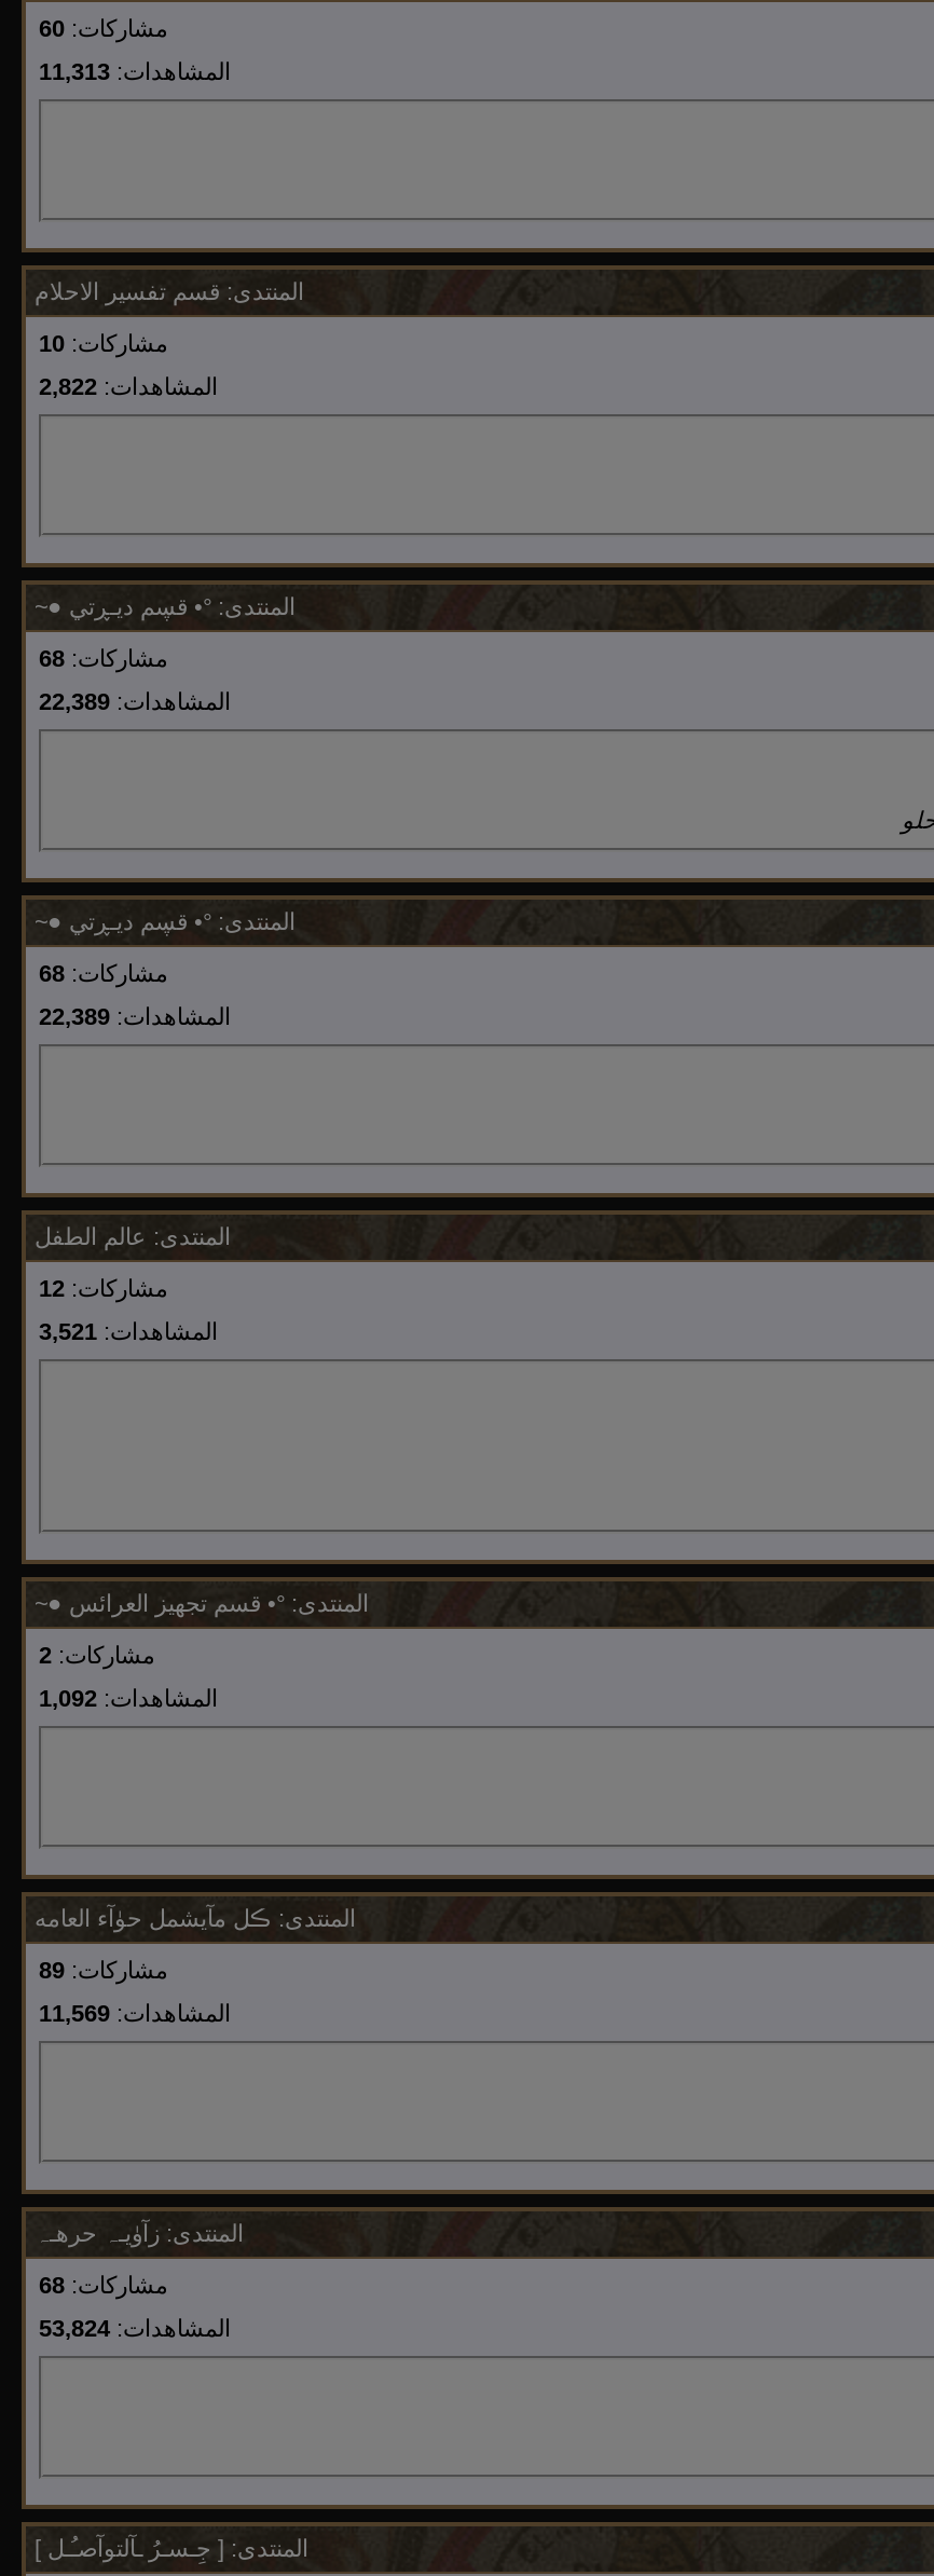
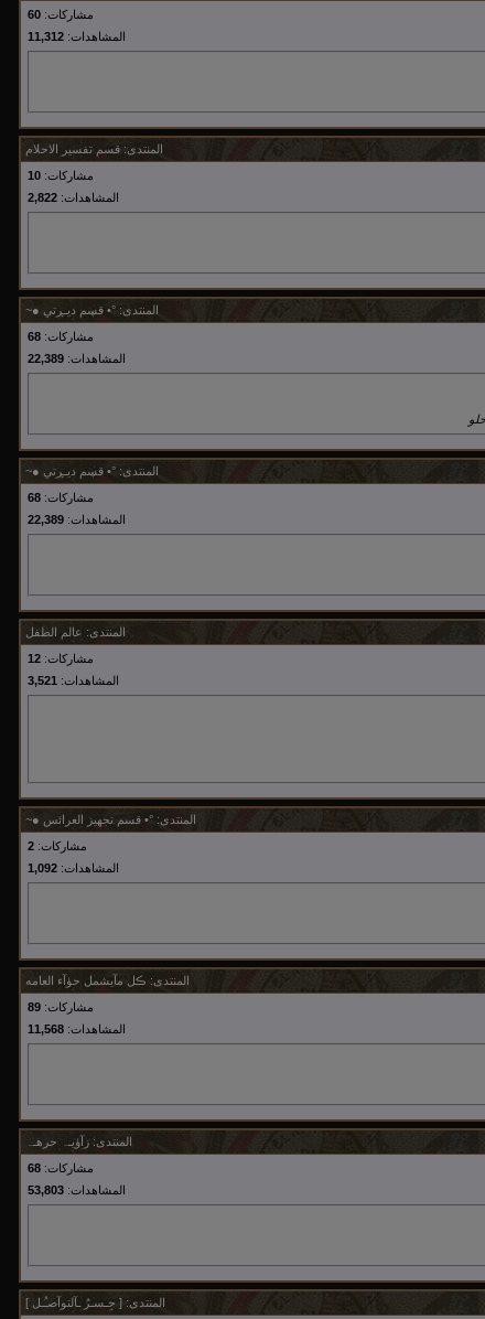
- المشاهدات: 11,313
+ المشاهدات: 11,312

- المشاهدات: 11,569
+ المشاهدات: 11,568

- المشاهدات: 53,824
+ المشاهدات: 53,803
